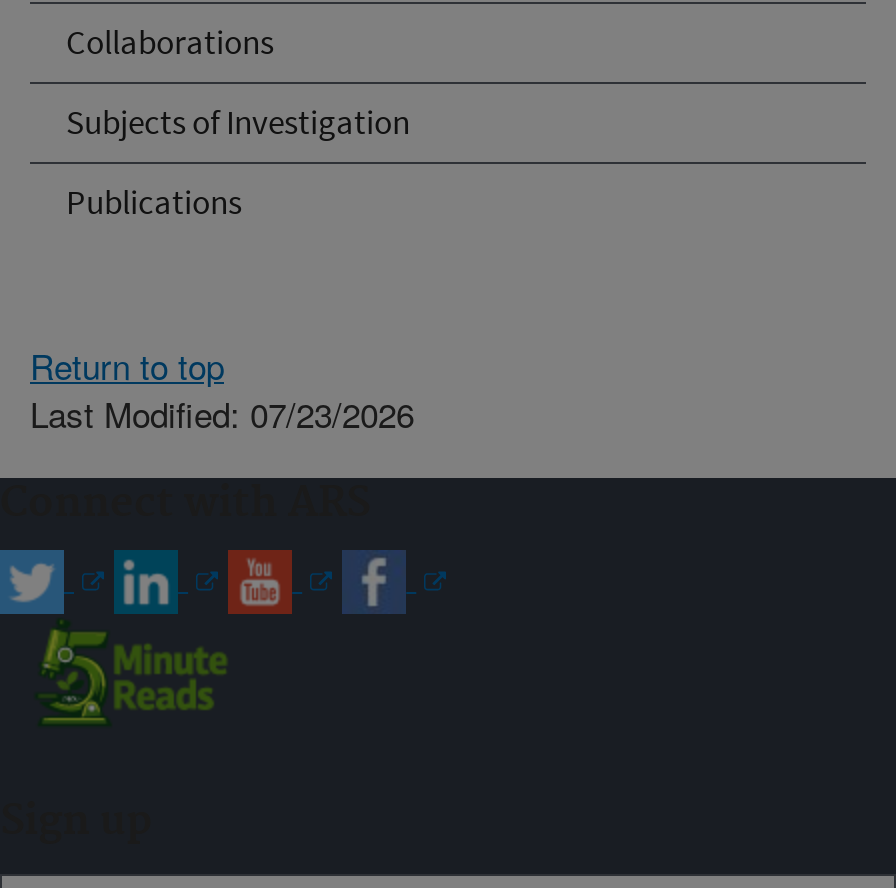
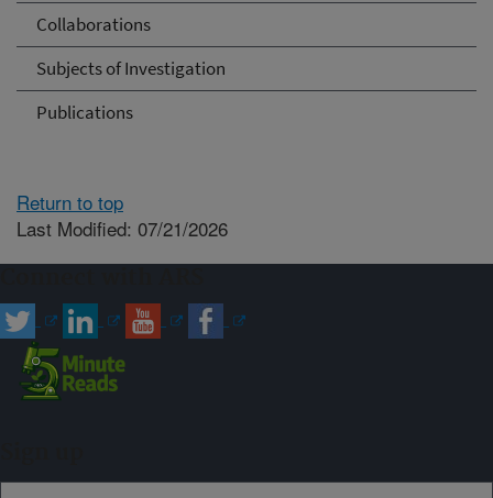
- Last Modified: 07/23/2026
+ Last Modified: 07/21/2026
